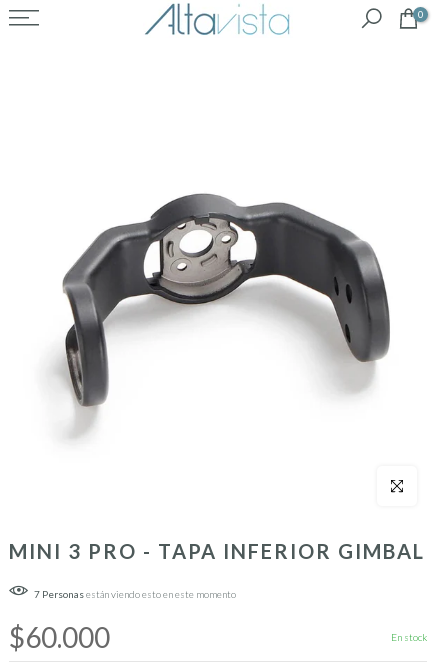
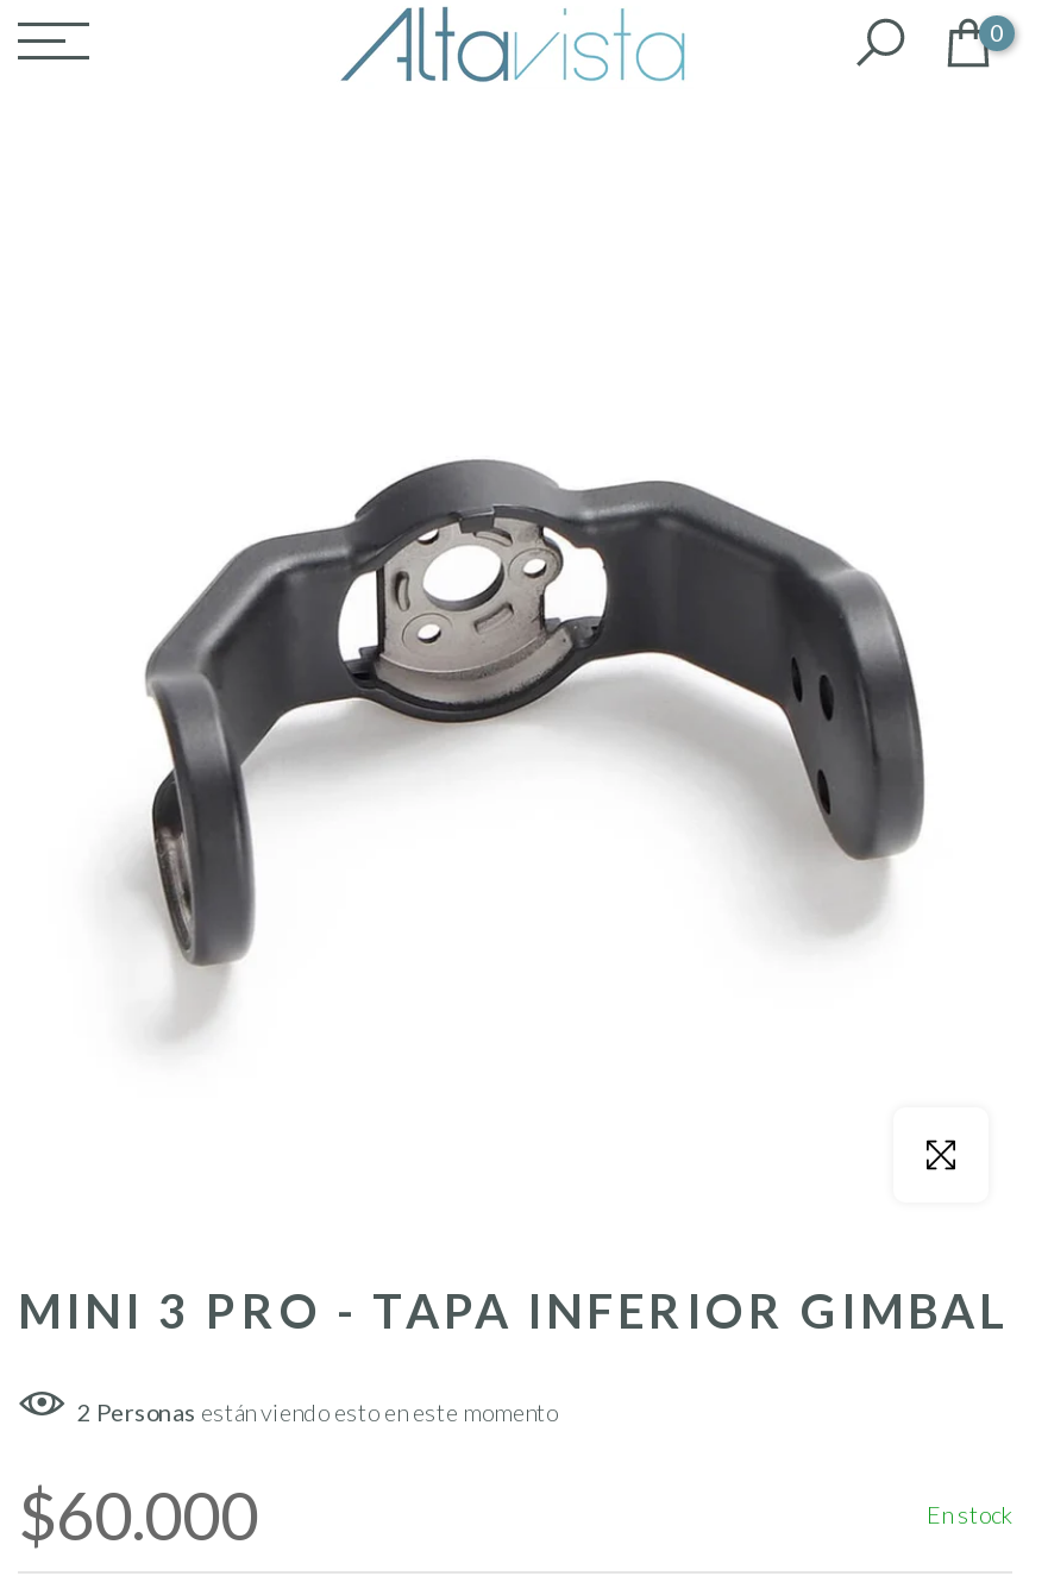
- 7 Personas están viendo esto en este momento
+ 2 Personas están viendo esto en este momento
